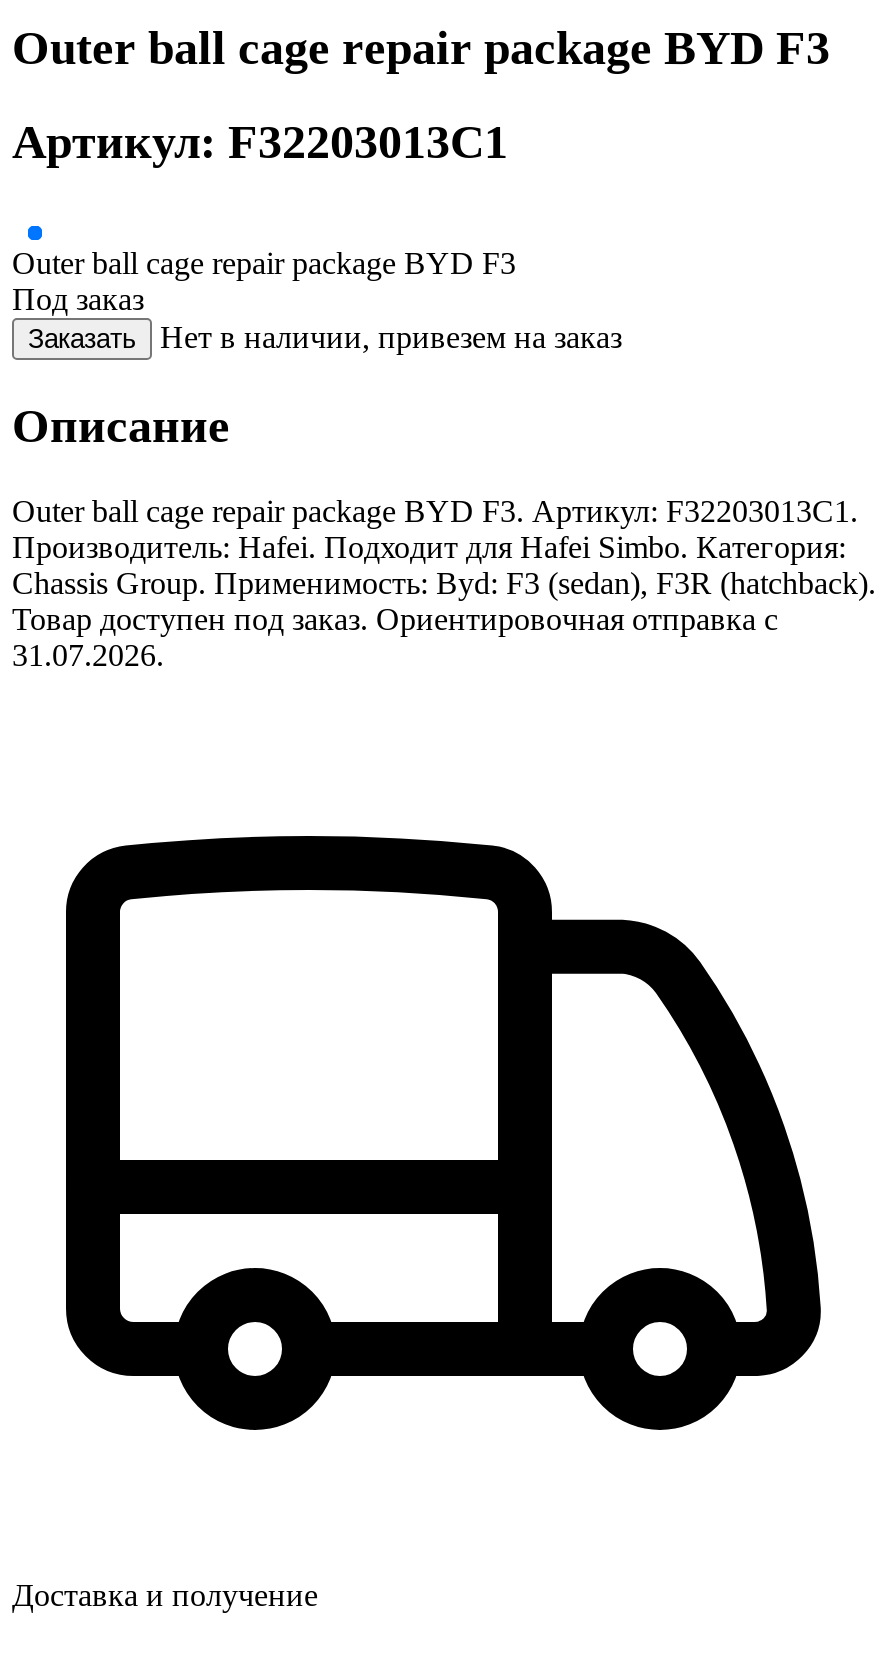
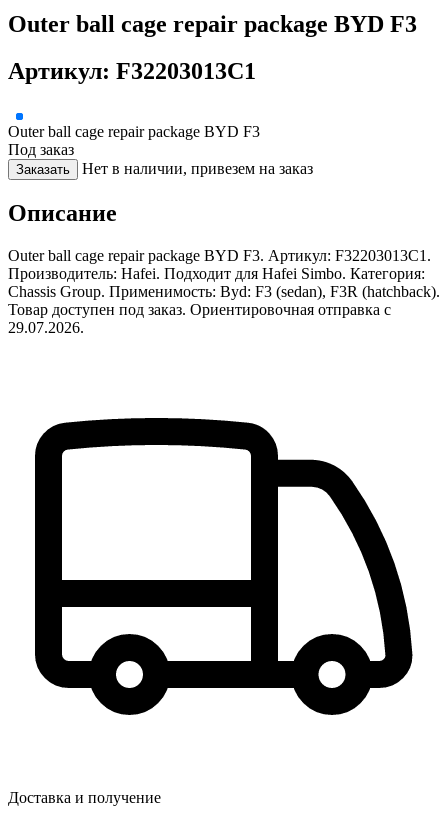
- 31.07.2026.
+ 29.07.2026.
